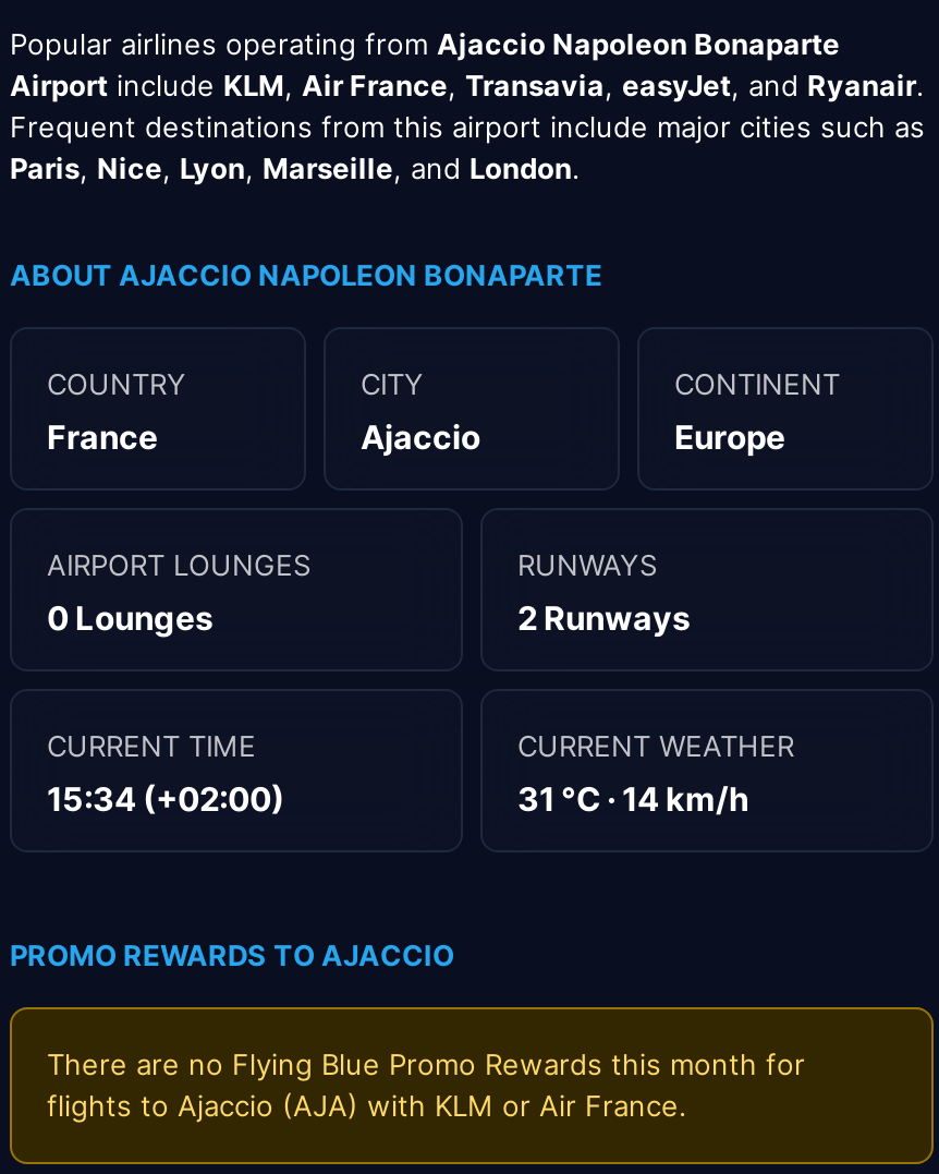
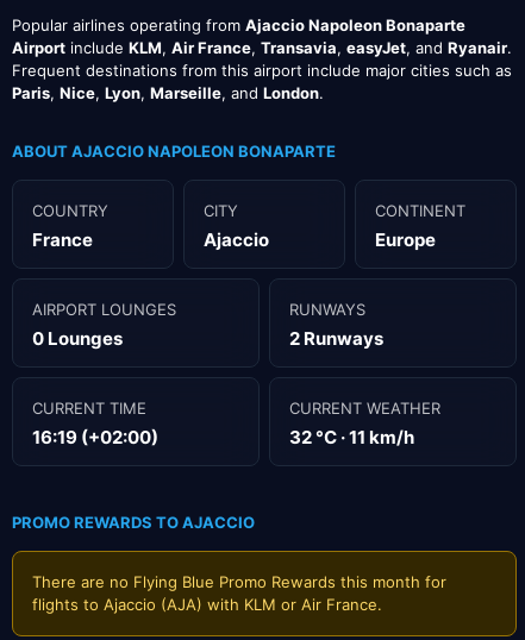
- 15:34 (+02:00)
+ 16:19 (+02:00)

- 31 °C · 14 km/h
+ 32 °C · 11 km/h
